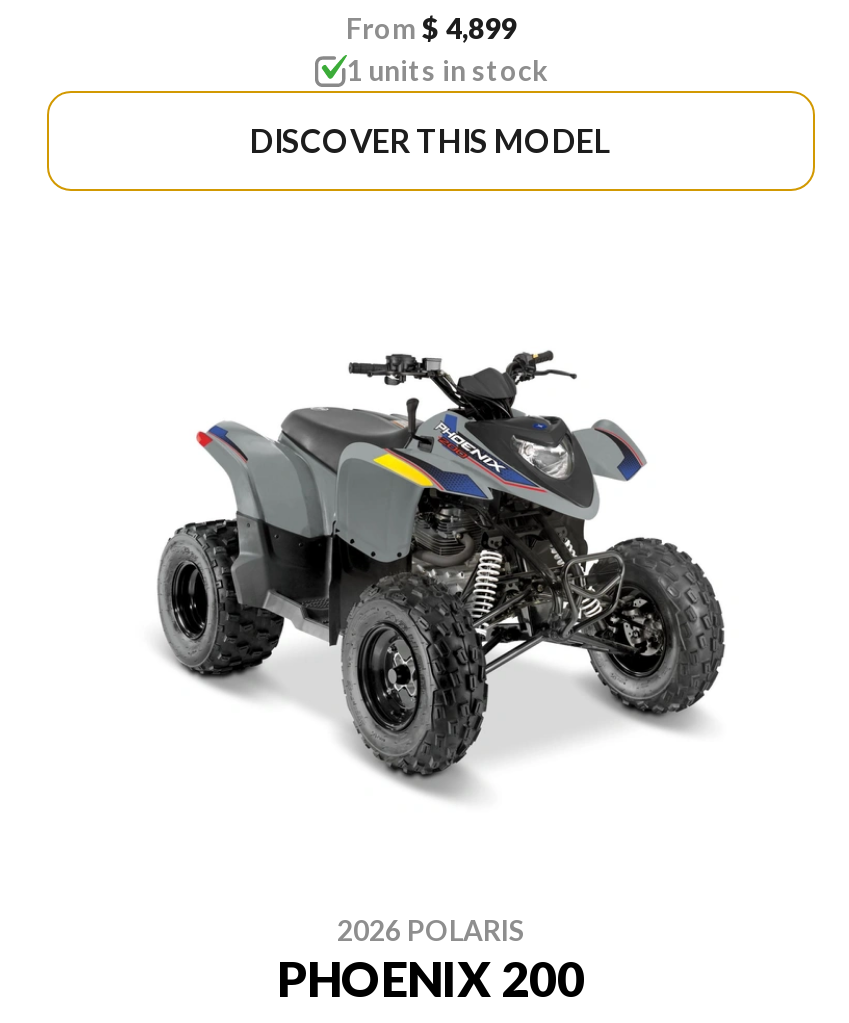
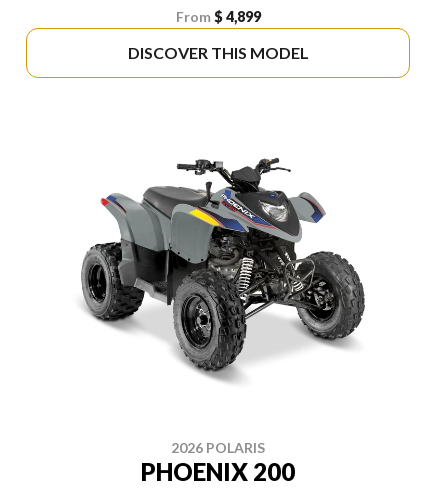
- 1 units in stock
